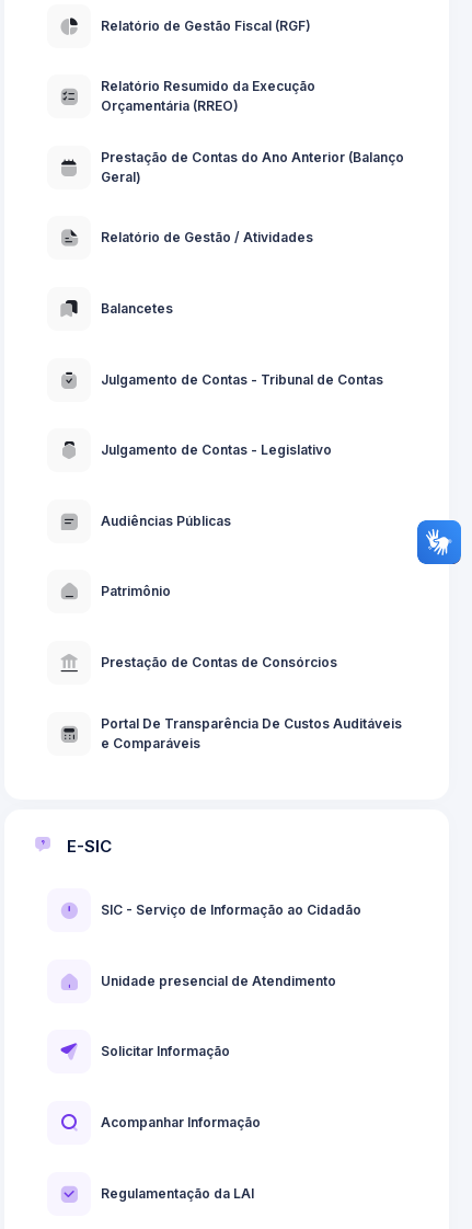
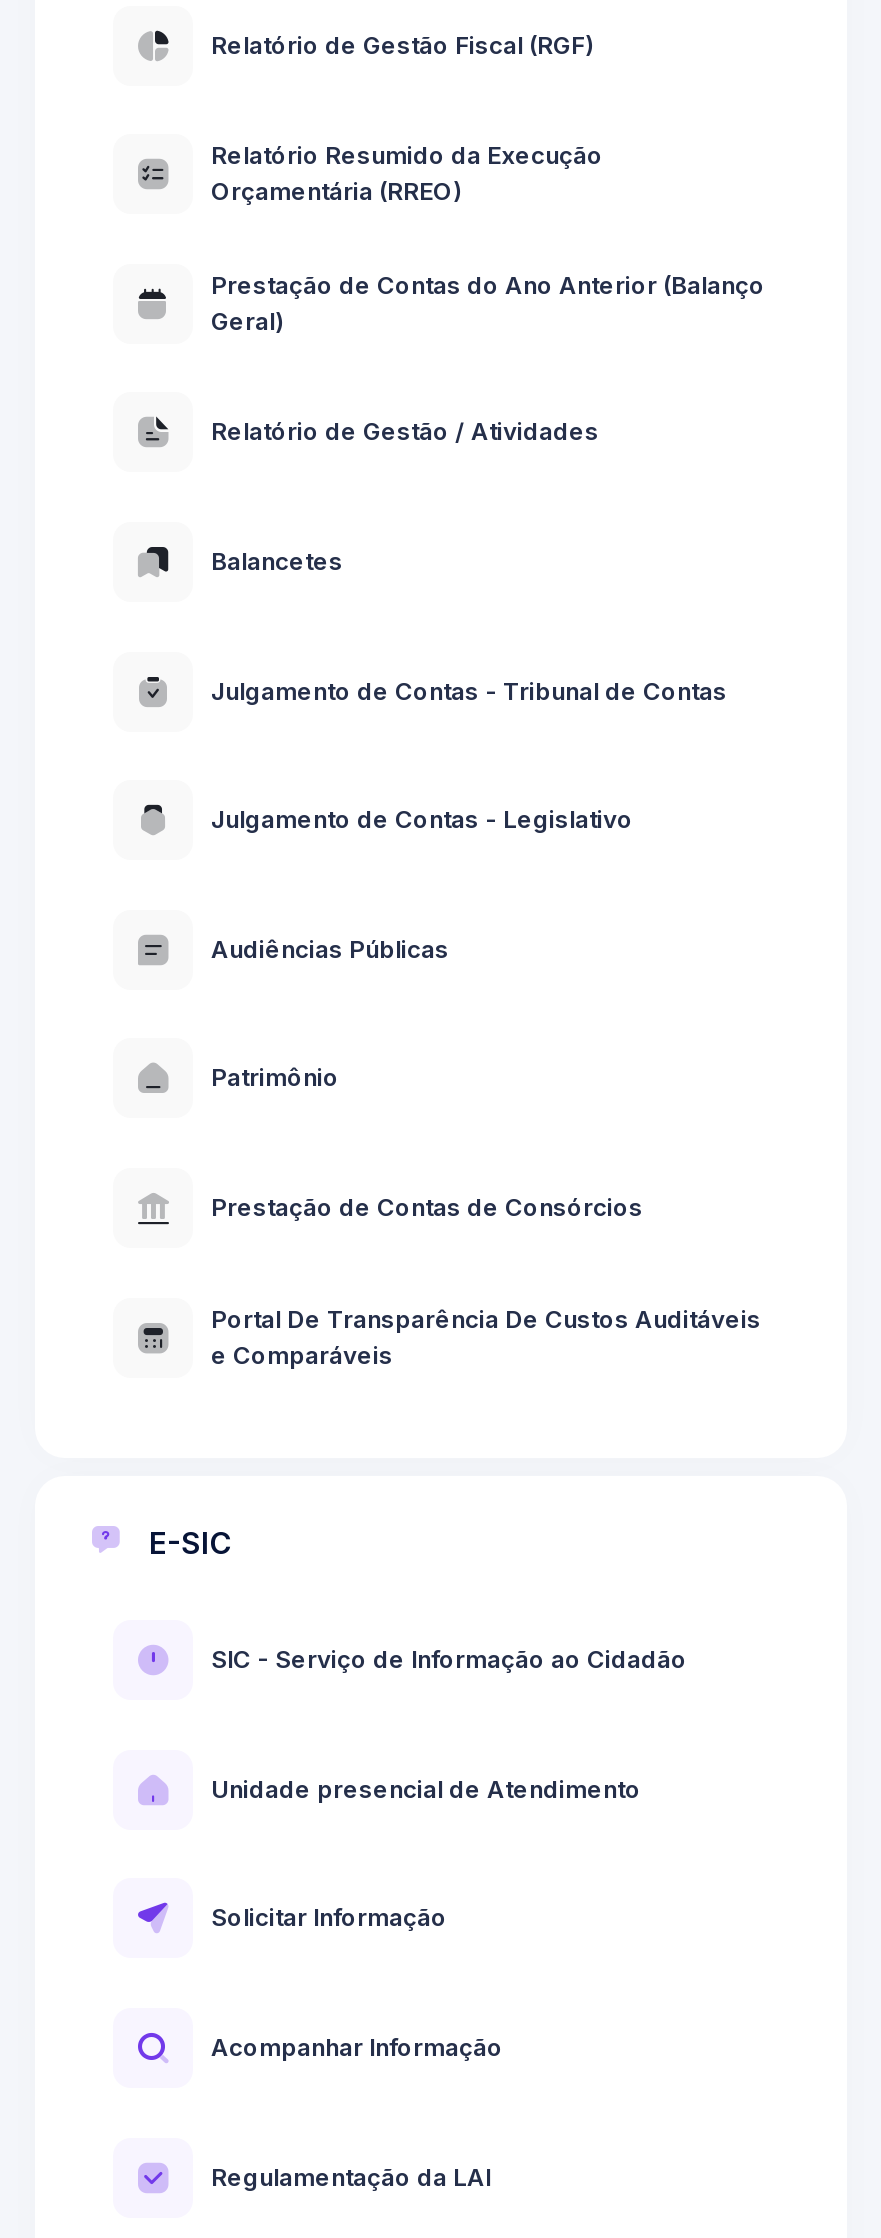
- [image]
